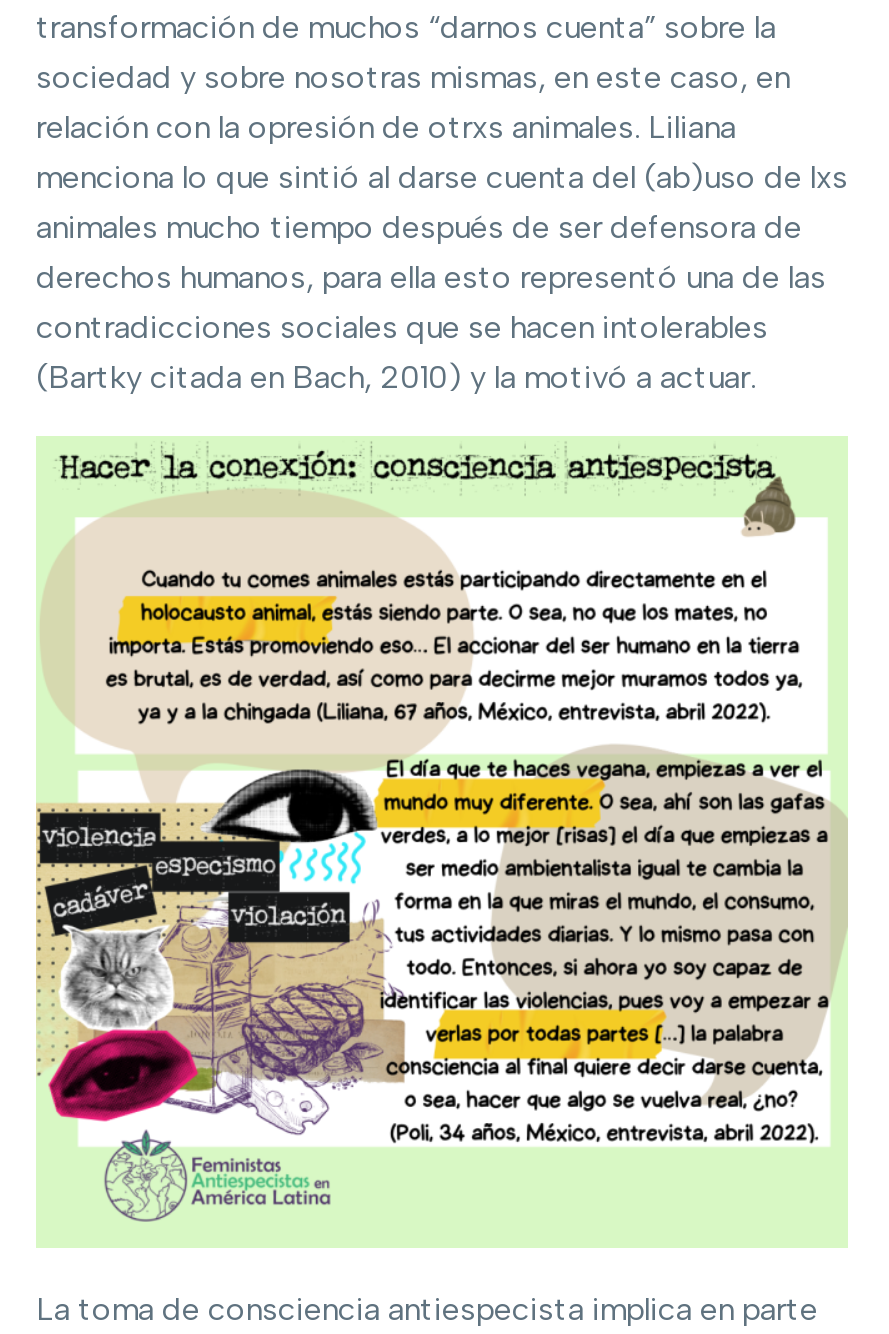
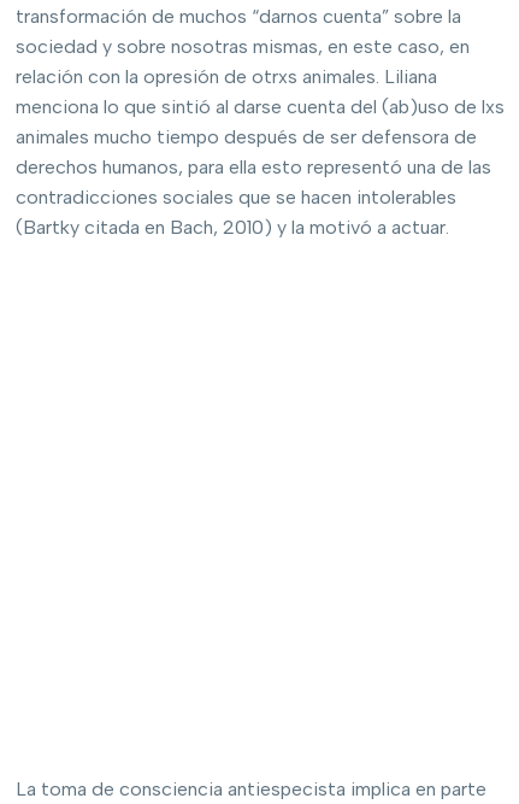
- [image]
